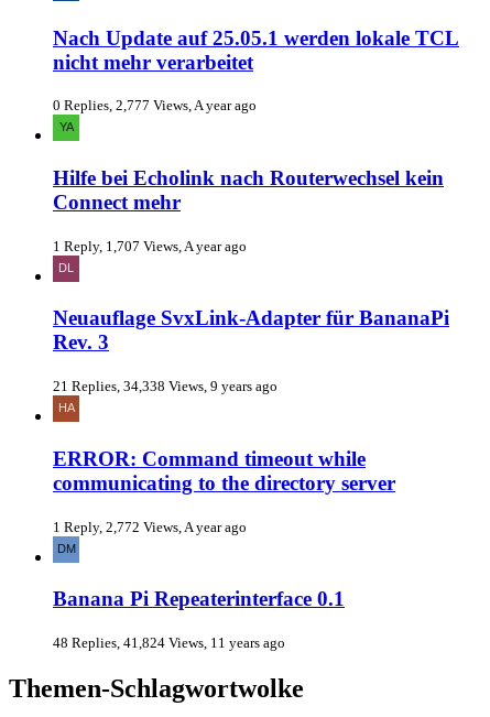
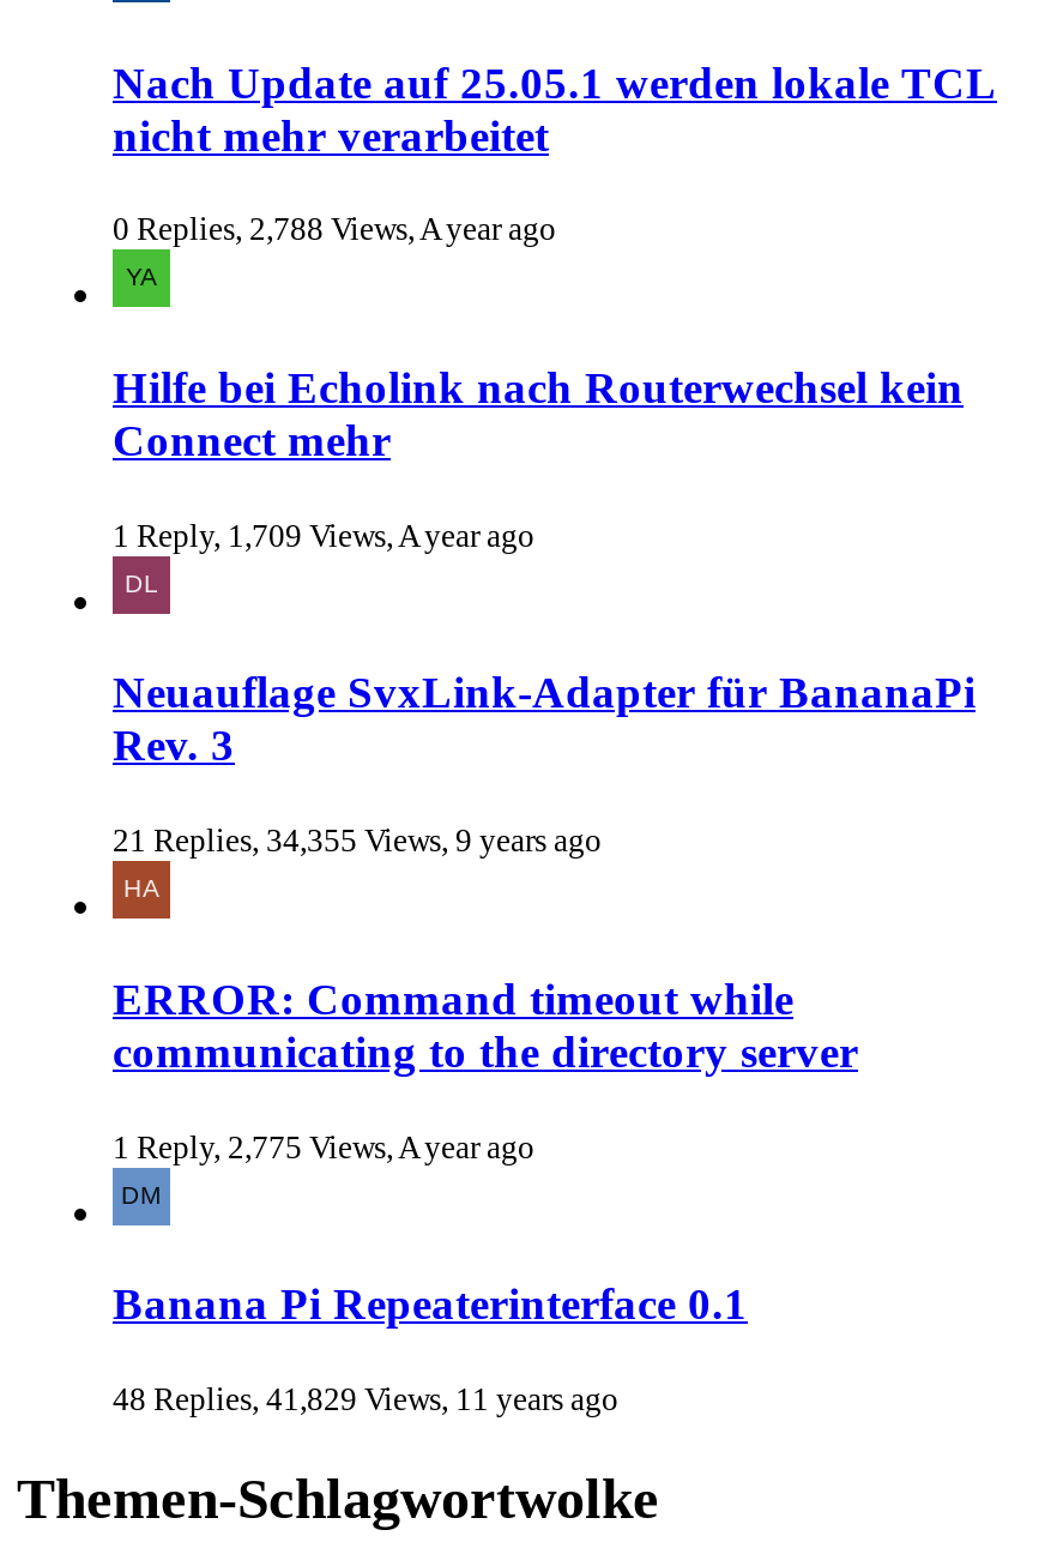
- 0 Replies, 2,777 Views, A year ago
+ 0 Replies, 2,788 Views, A year ago

- 1 Reply, 1,707 Views, A year ago
+ 1 Reply, 1,709 Views, A year ago

- 21 Replies, 34,338 Views, 9 years ago
+ 21 Replies, 34,355 Views, 9 years ago

- 1 Reply, 2,772 Views, A year ago
+ 1 Reply, 2,775 Views, A year ago

- 48 Replies, 41,824 Views, 11 years ago
+ 48 Replies, 41,829 Views, 11 years ago
